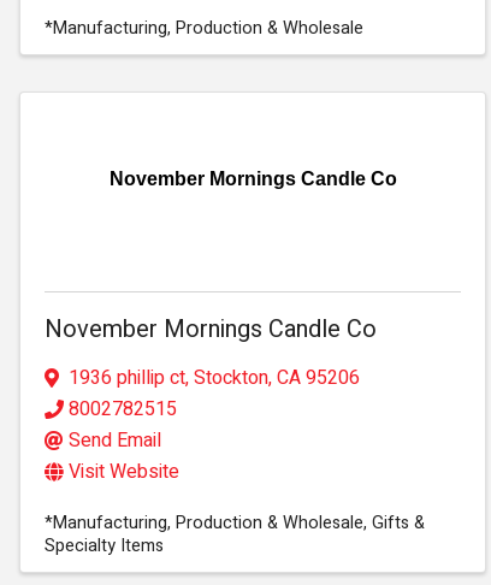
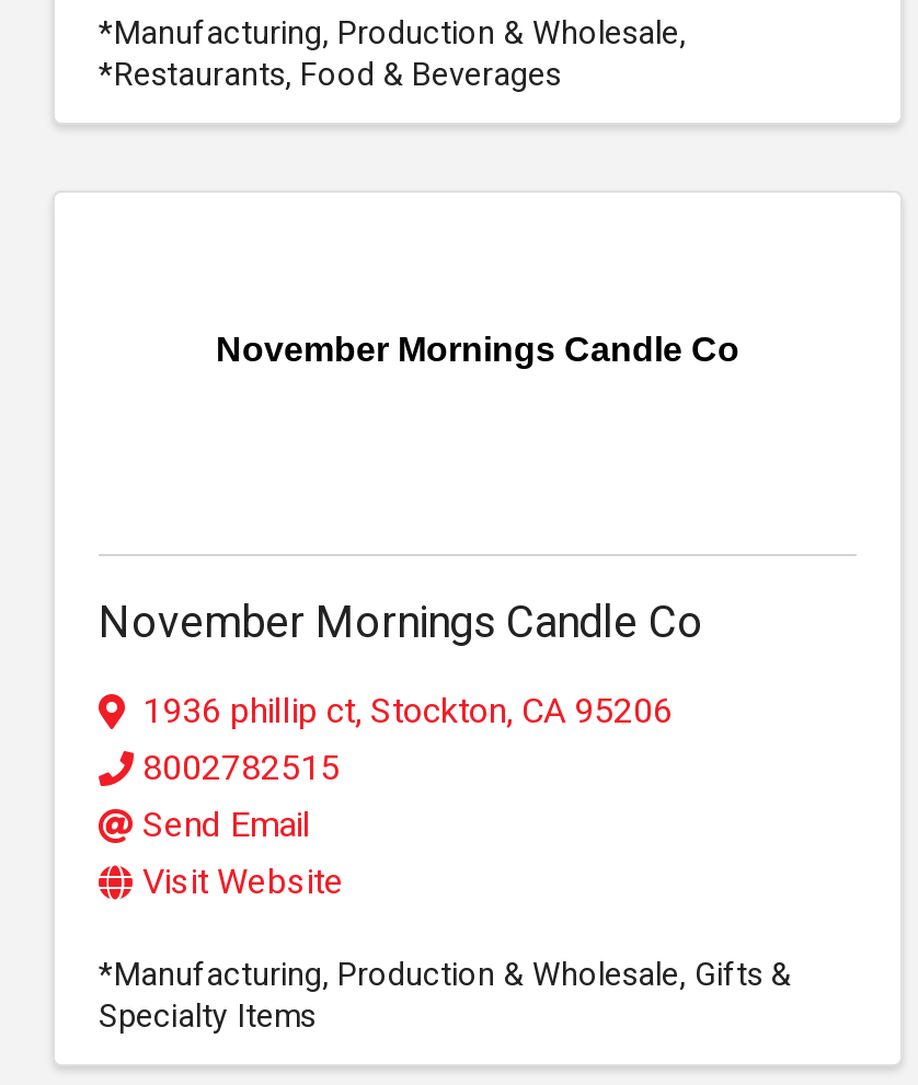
+ *Restaurants, Food & Beverages
